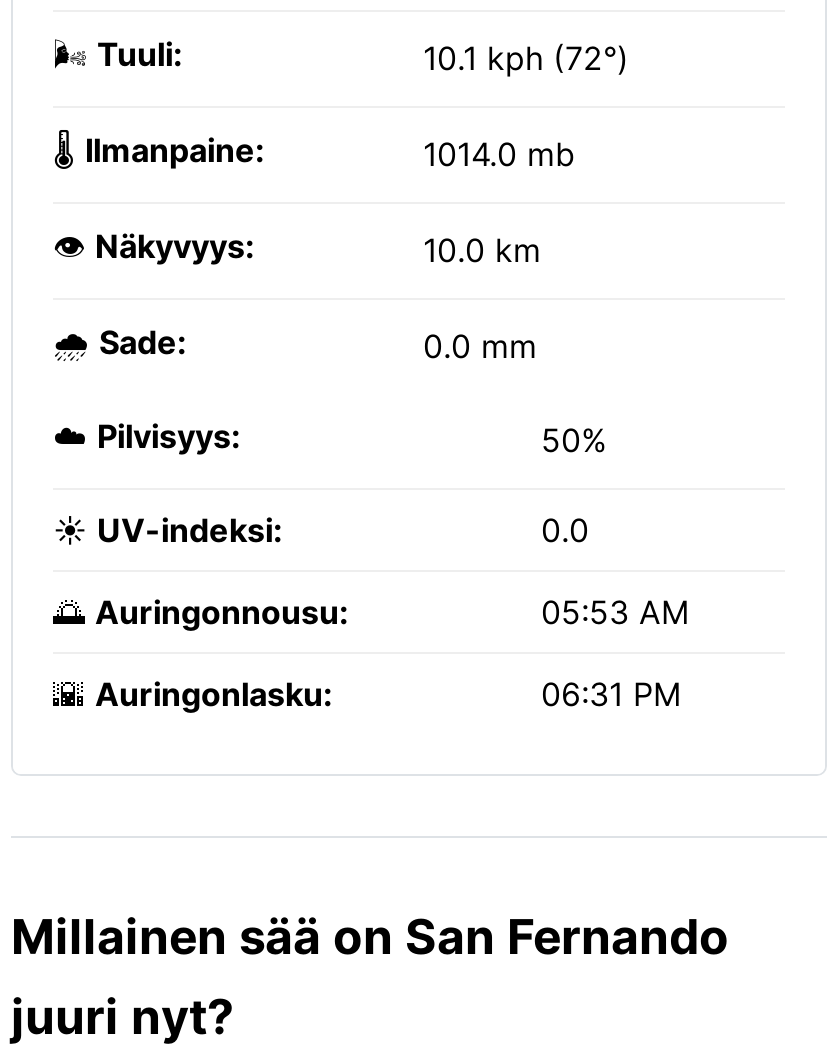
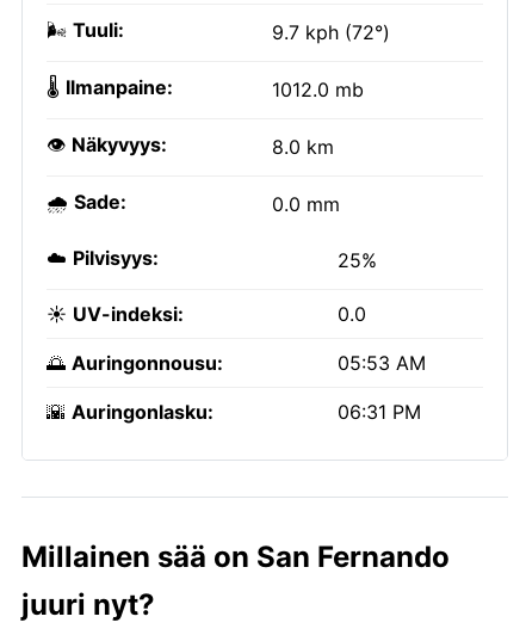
- 10.1 kph (72°)
+ 9.7 kph (72°)

- 1014.0 mb
+ 1012.0 mb

- 10.0 km
+ 8.0 km

- 50%
+ 25%
